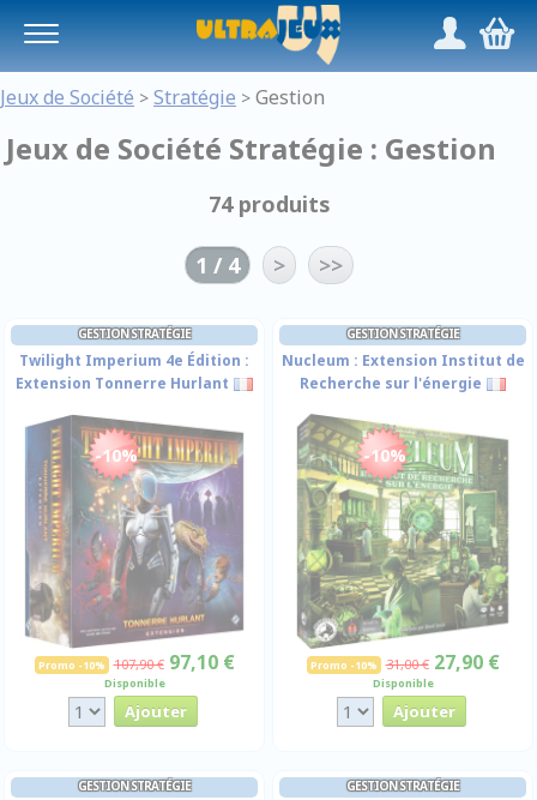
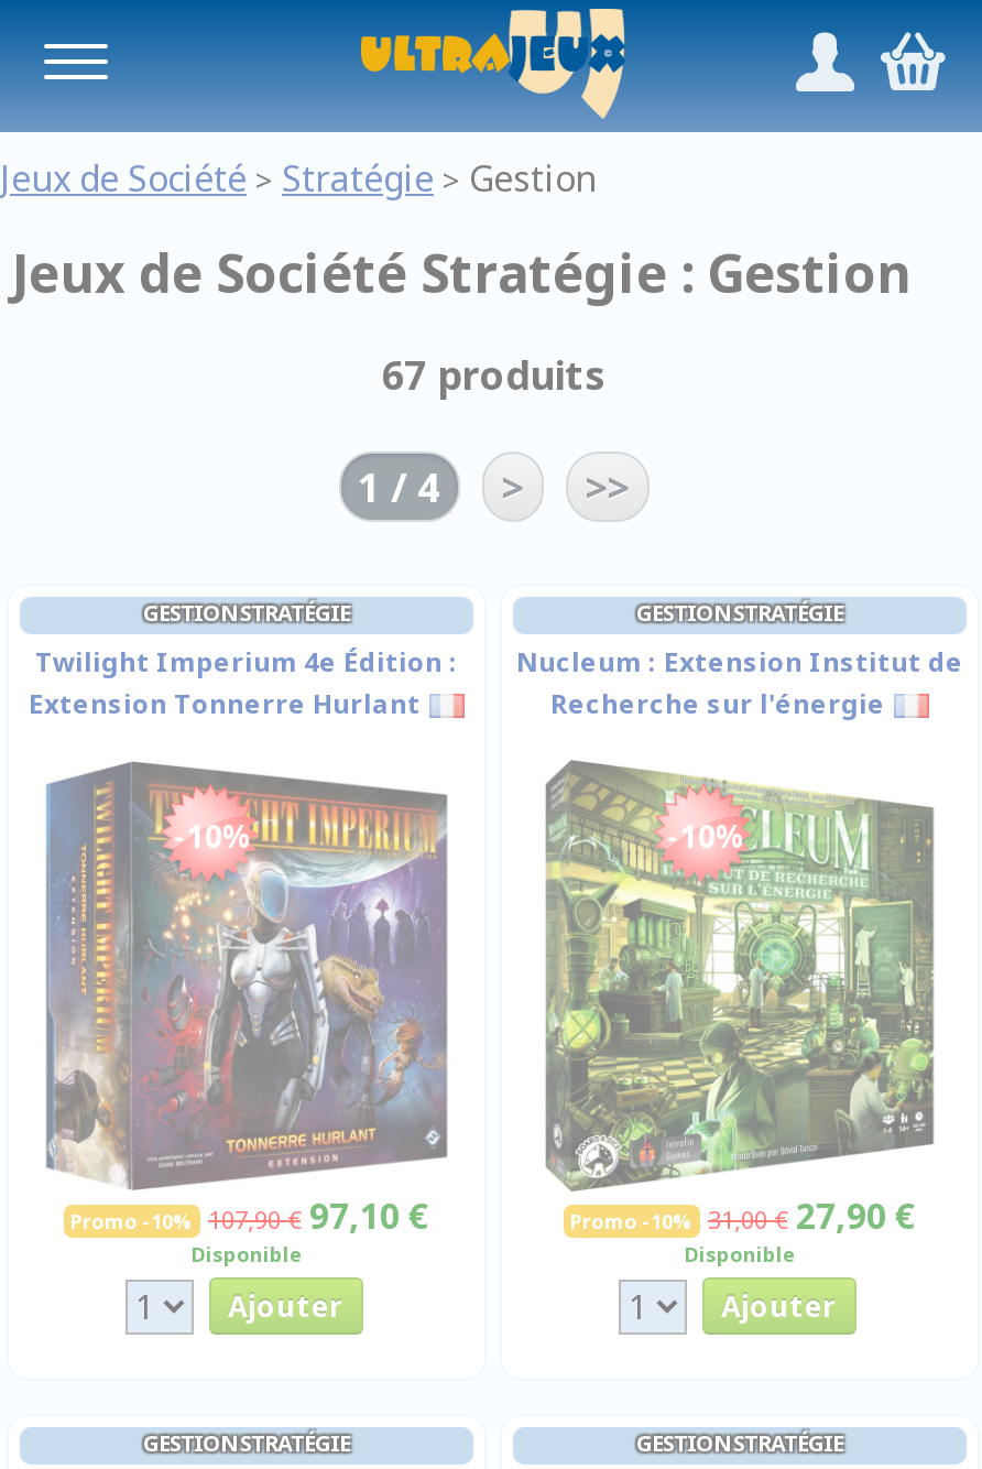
- 74 produits
+ 67 produits
